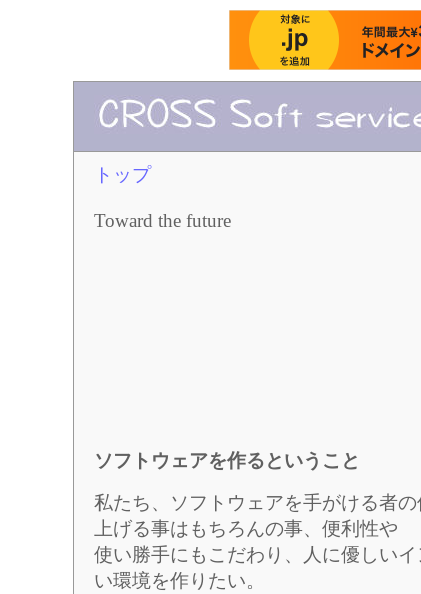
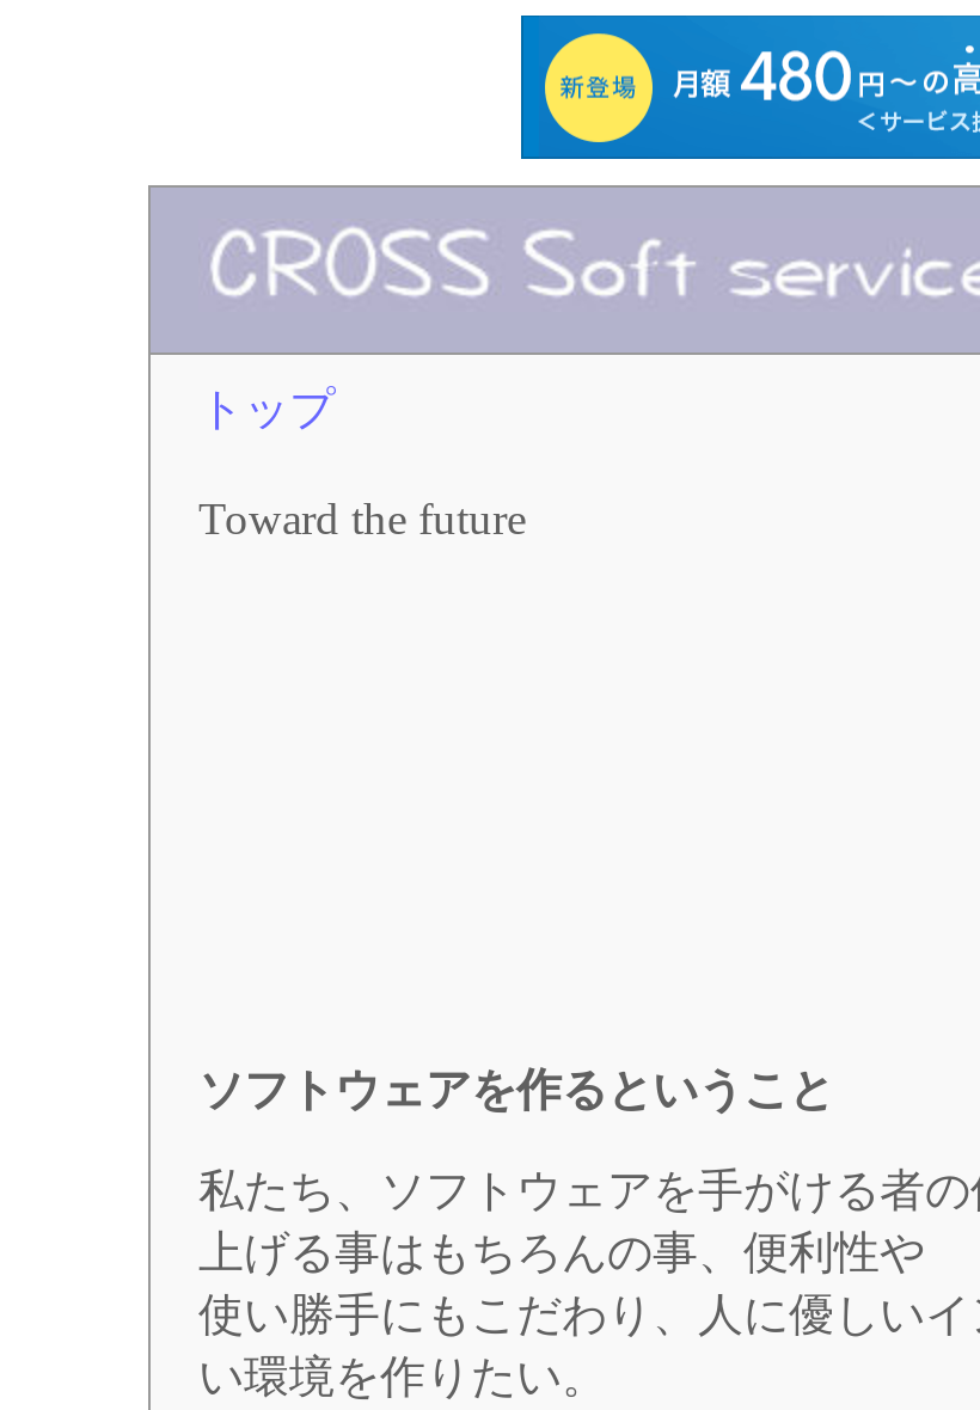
- [image]
+ [image]
